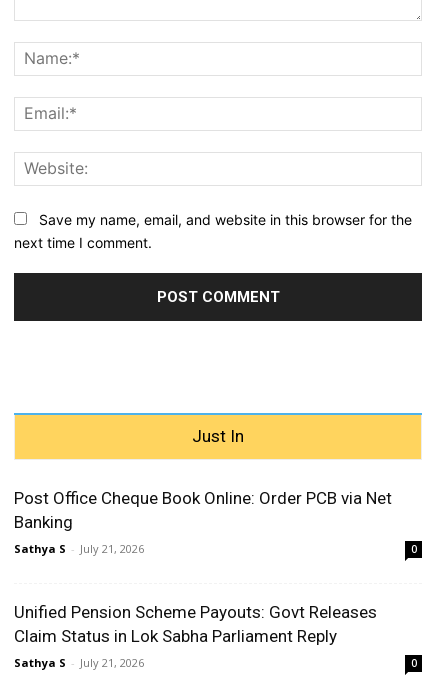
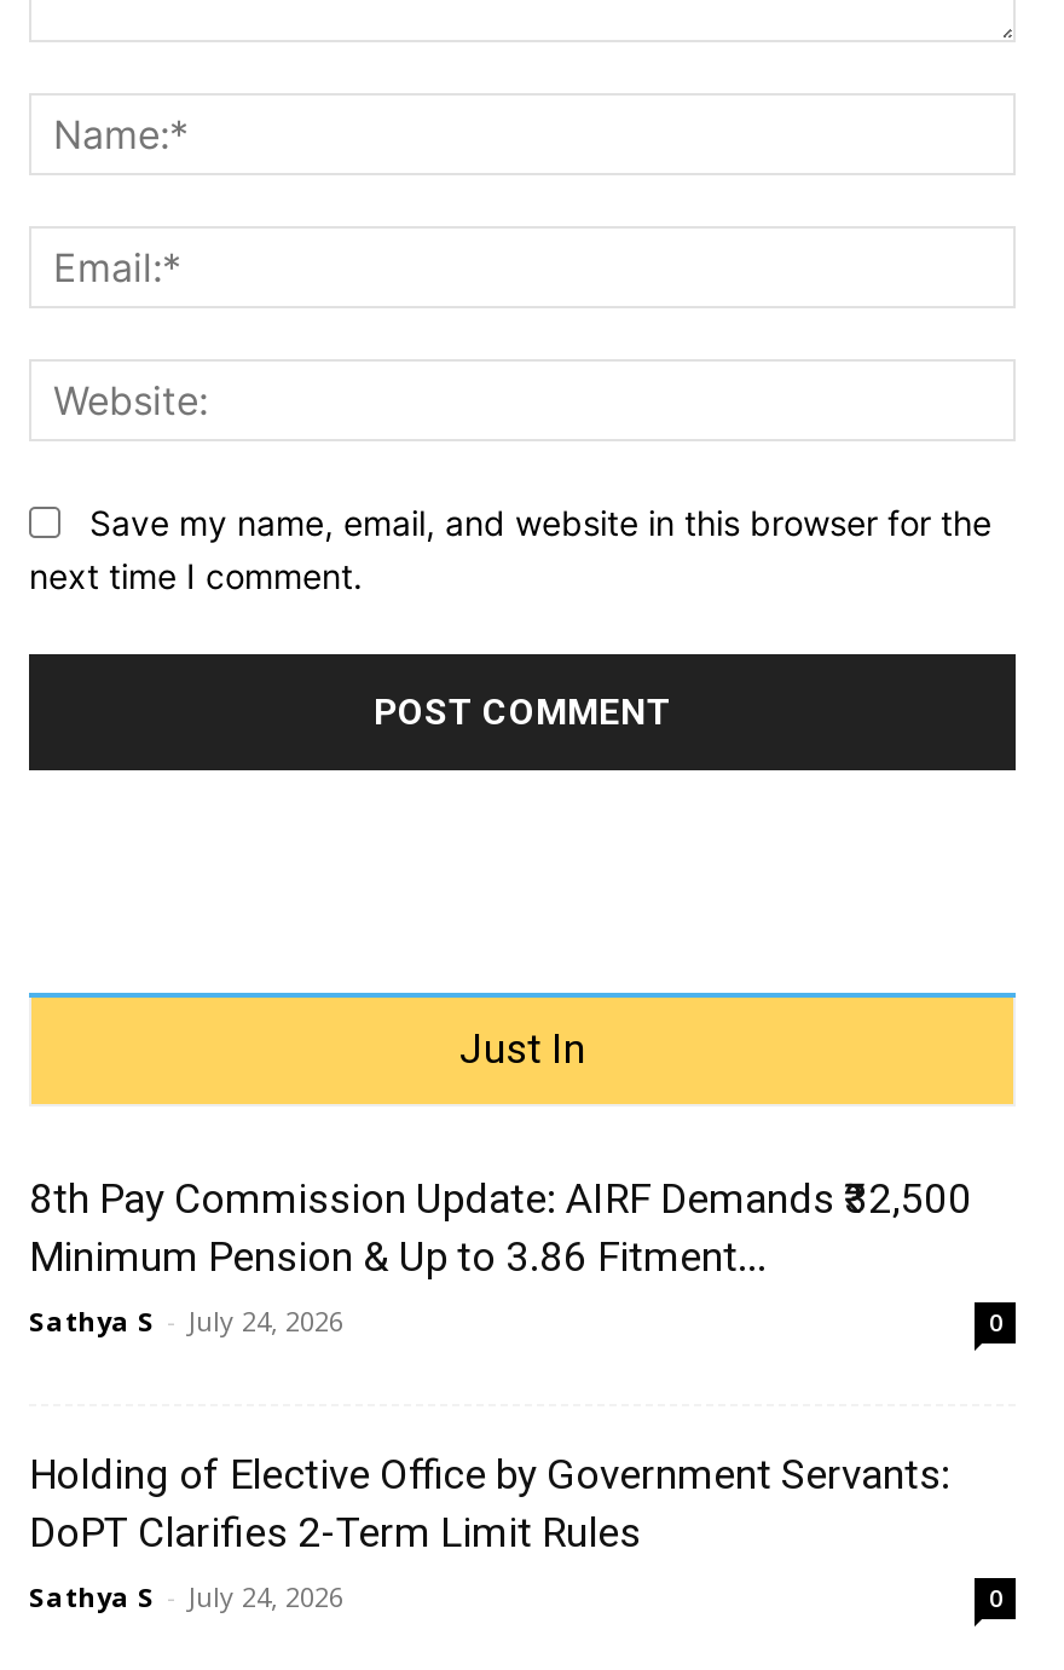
- Post Office Cheque Book Online: Order PCB via Net
- Banking
- Sathya S - July 21, 2026
+ 8th Pay Commission Update: AIRF Demands ₹32,500
+ Minimum Pension & Up to 3.86 Fitment...
+ Sathya S - July 24, 2026

- Unified Pension Scheme Payouts: Govt Releases
- Claim Status in Lok Sabha Parliament Reply
- Sathya S - July 21, 2026
+ Holding of Elective Office by Government Servants:
+ DoPT Clarifies 2-Term Limit Rules
+ Sathya S - July 24, 2026
